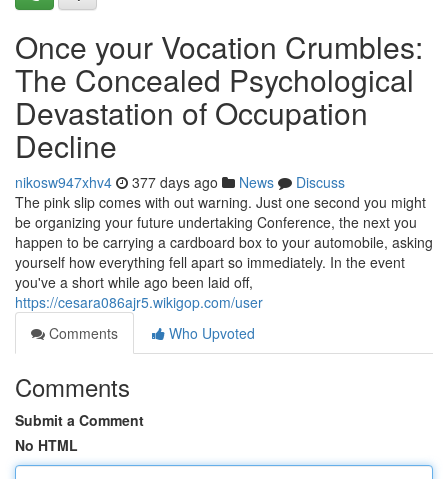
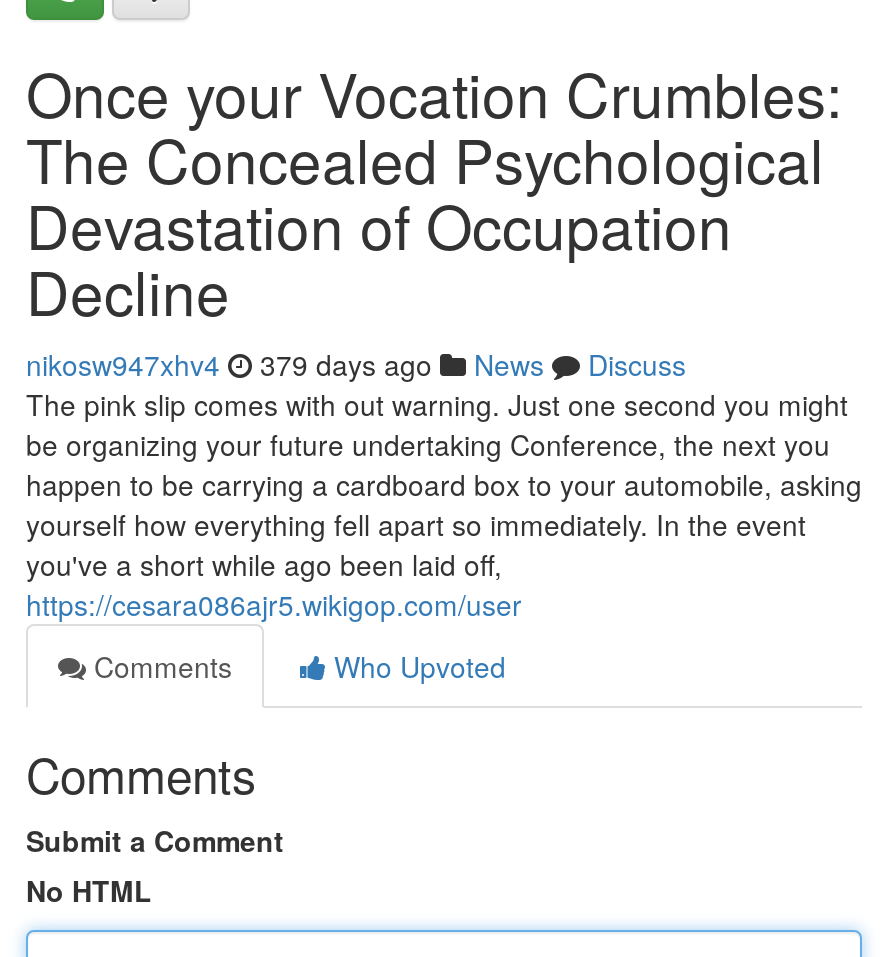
- nikosw947xhv4 377 days ago News Discuss
+ nikosw947xhv4 379 days ago News Discuss
